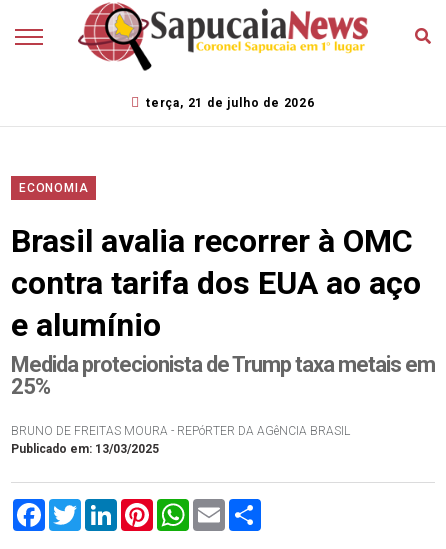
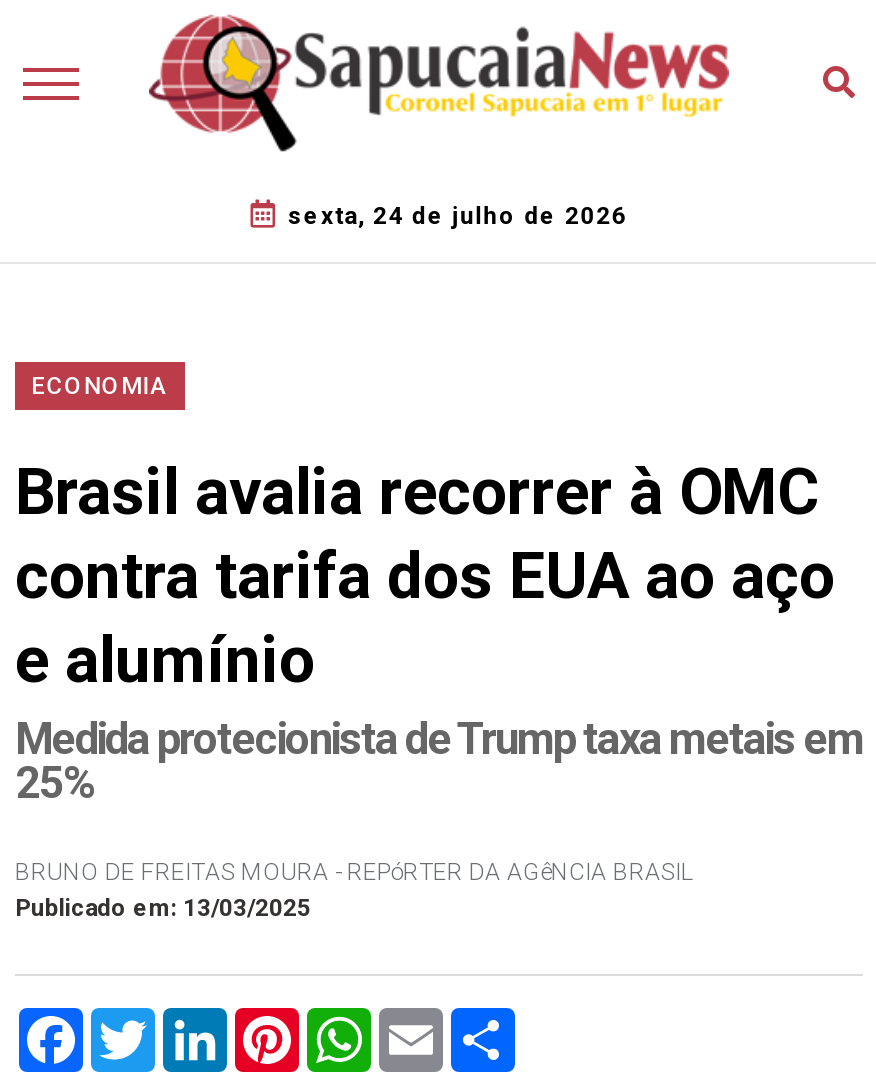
- terça, 21 de julho de 2026
+ sexta, 24 de julho de 2026
